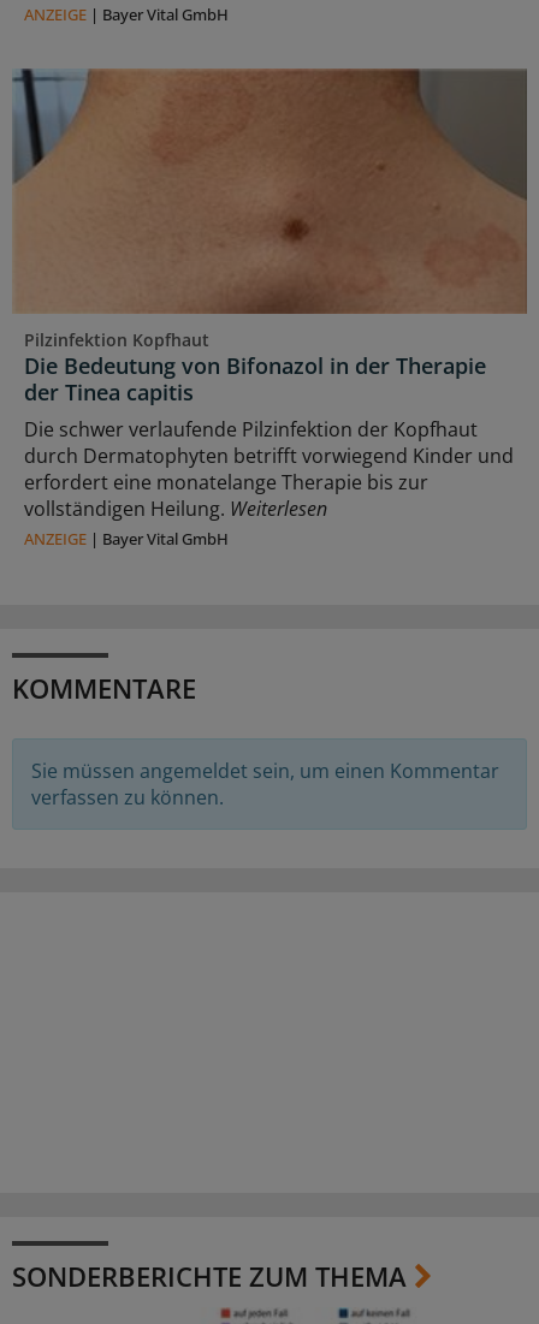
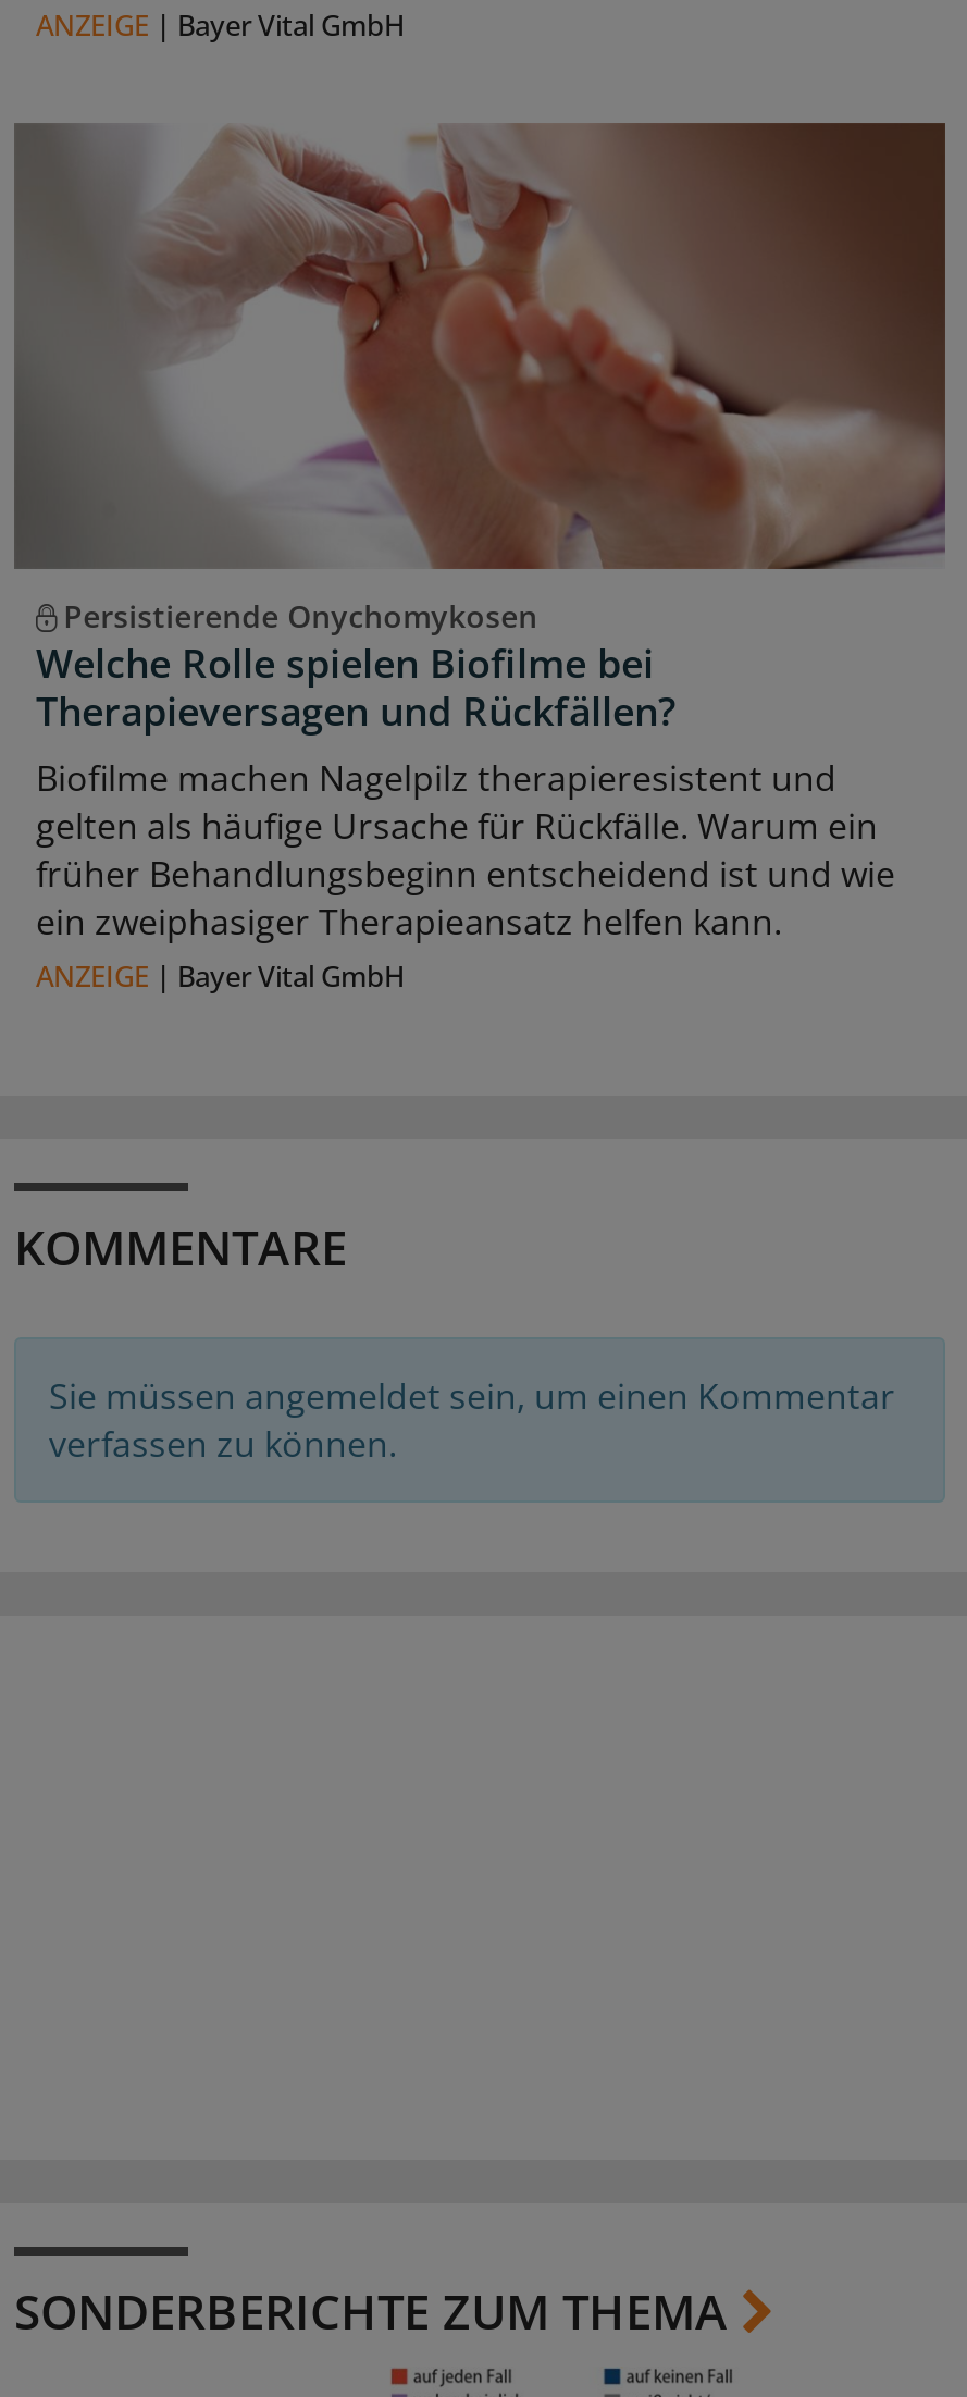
- [image]
- Pilzinfektion Kopfhaut
- Die Bedeutung von Bifonazol in der Therapie
- der Tinea capitis
- Die schwer verlaufende Pilzinfektion der Kopfhaut
- durch Dermatophyten betrifft vorwiegend Kinder und
- erfordert eine monatelange Therapie bis zur
- vollständigen Heilung. Weiterlesen
+ [image]
+ Persistierende Onychomykosen
+ Welche Rolle spielen Biofilme bei
+ Therapieversagen und Rückfällen?
+ Biofilme machen Nagelpilz therapieresistent und
+ gelten als häufige Ursache für Rückfälle. Warum ein
+ früher Behandlungsbeginn entscheidend ist und wie
+ ein zweiphasiger Therapieansatz helfen kann.
